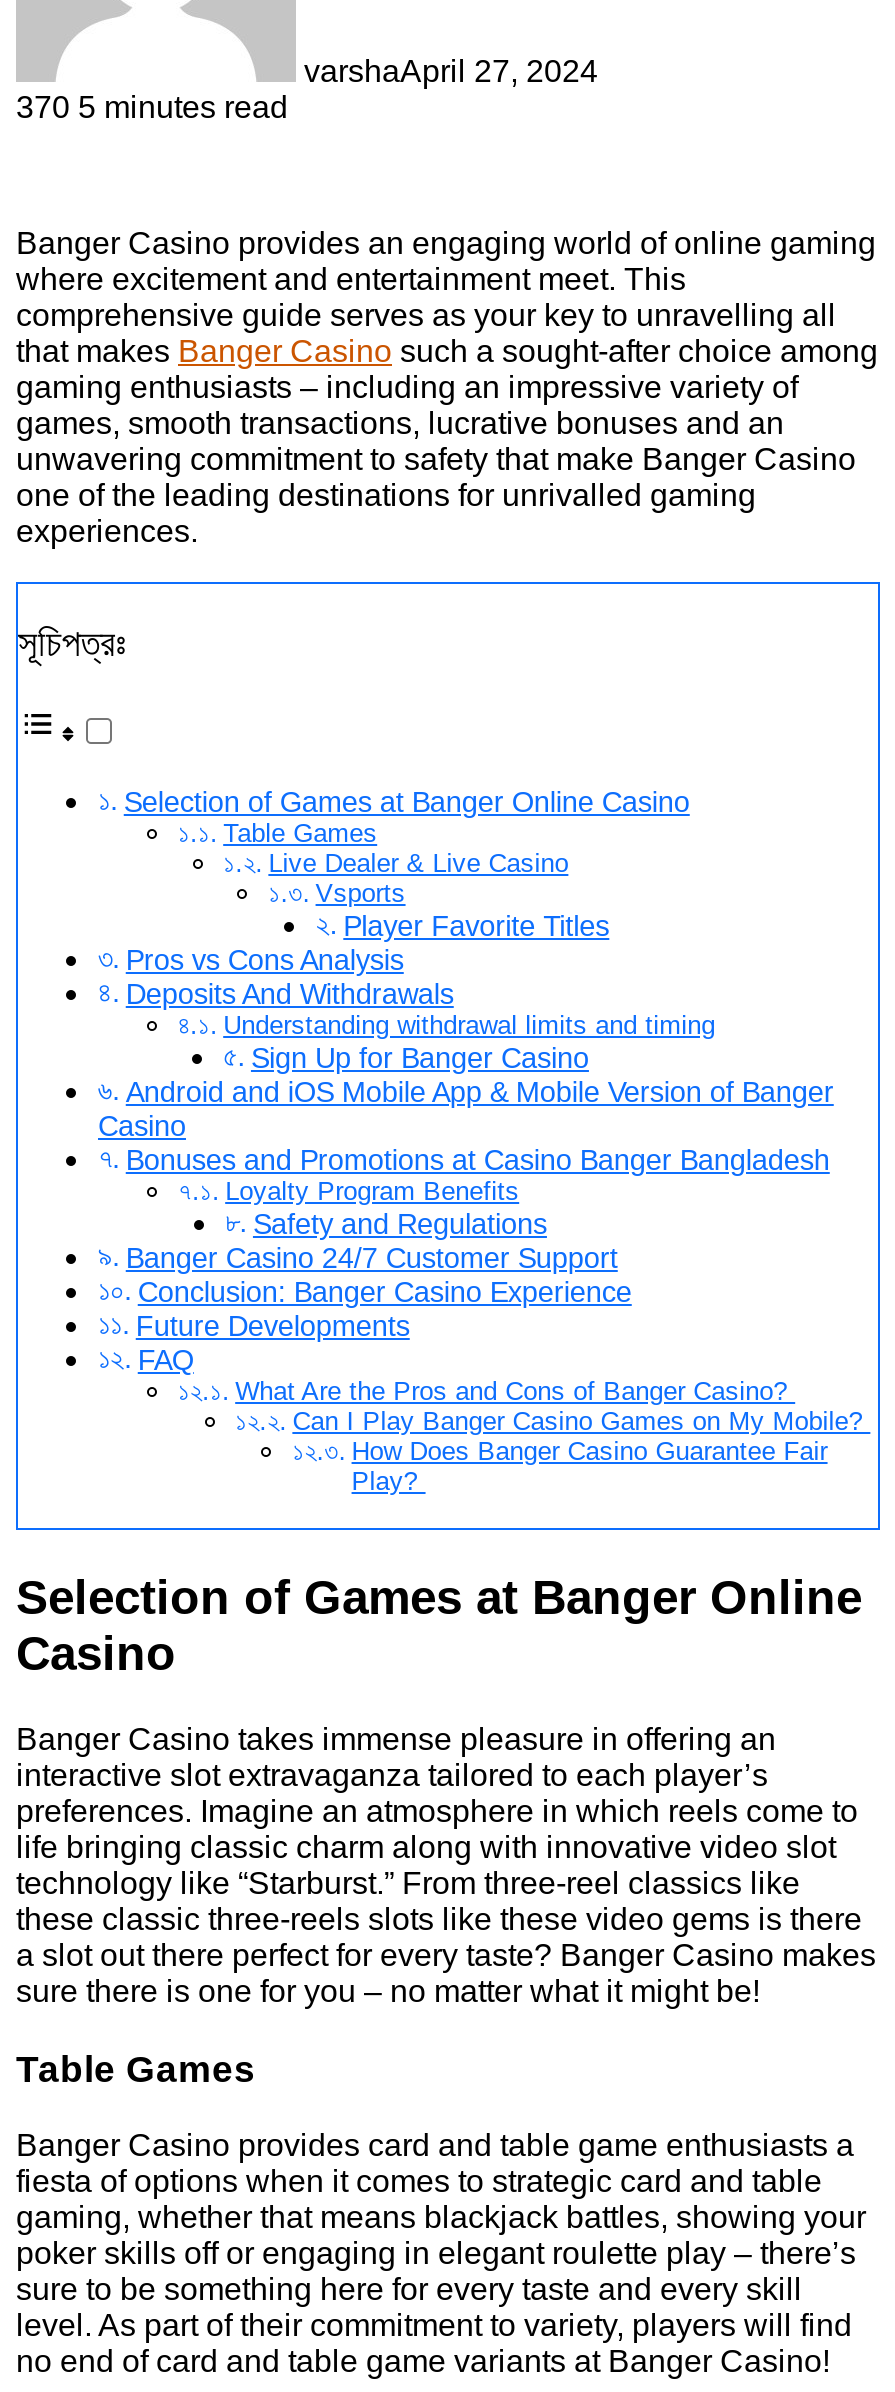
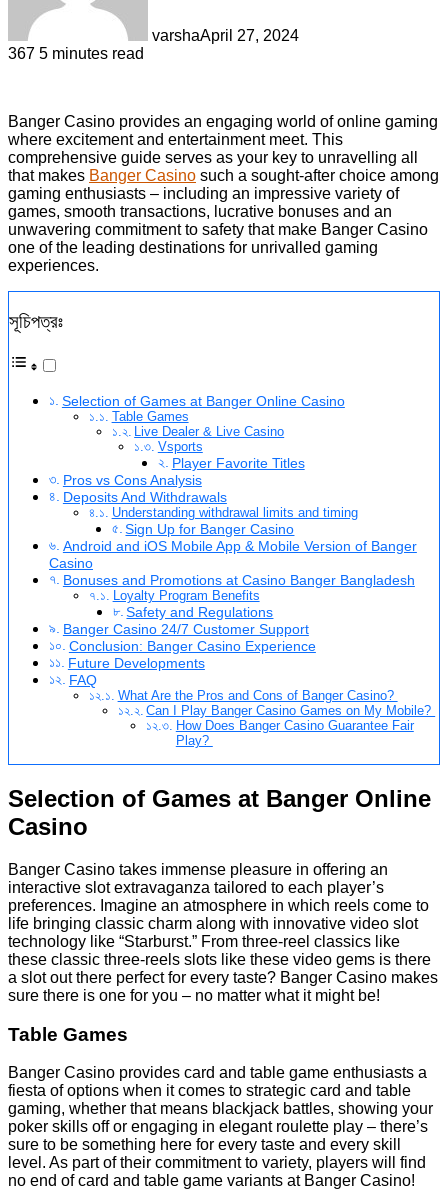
- 370 5 minutes read
+ 367 5 minutes read
